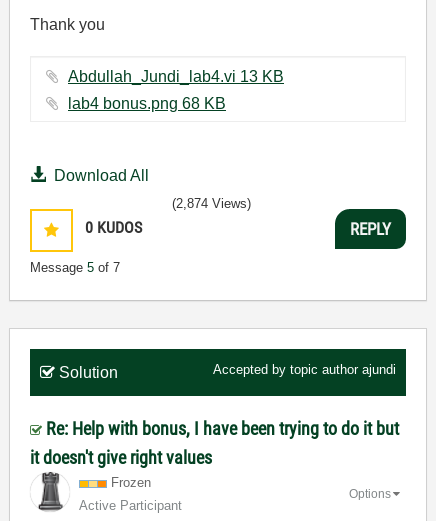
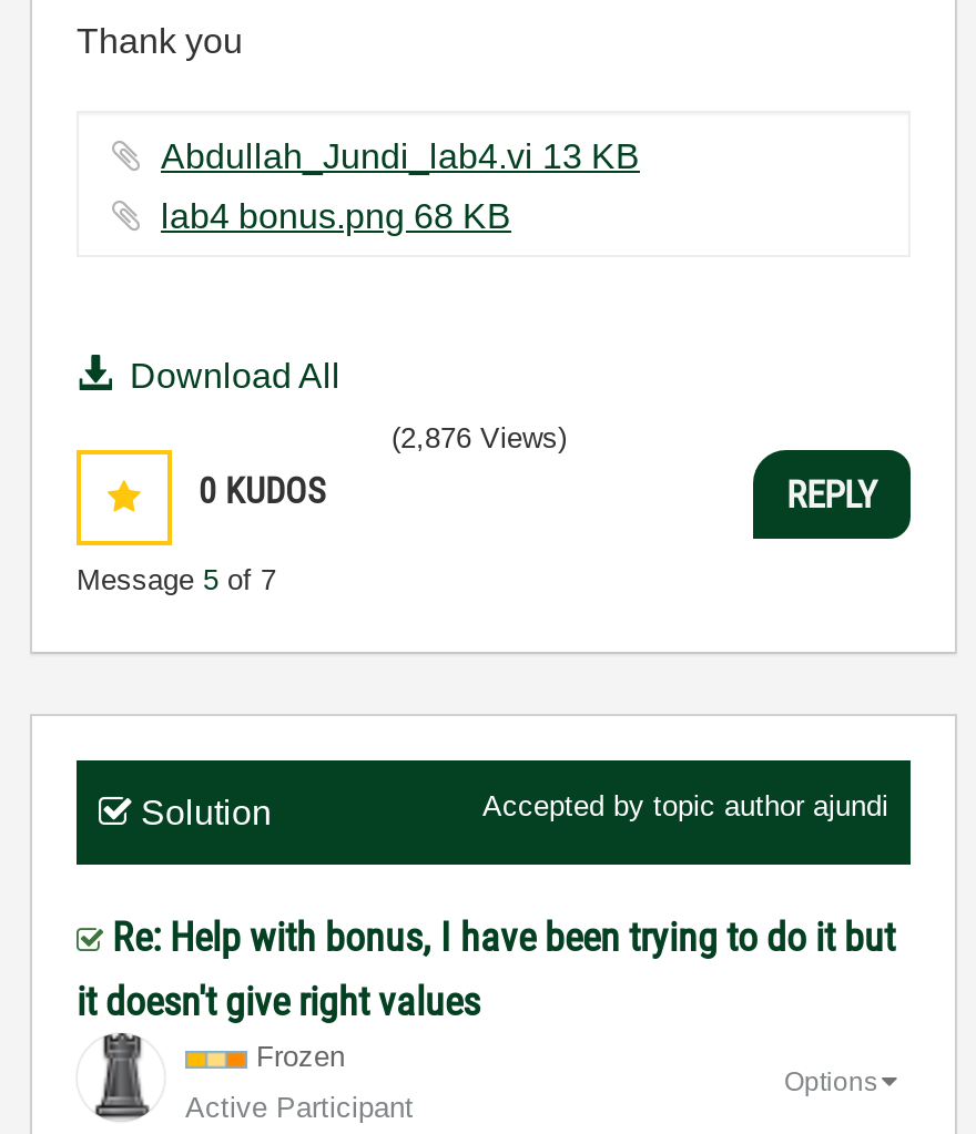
- (2,874 Views)
+ (2,876 Views)
